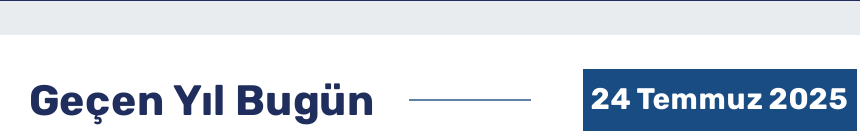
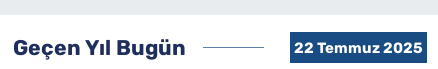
- 24 Temmuz 2025
+ 22 Temmuz 2025
